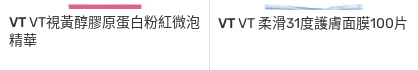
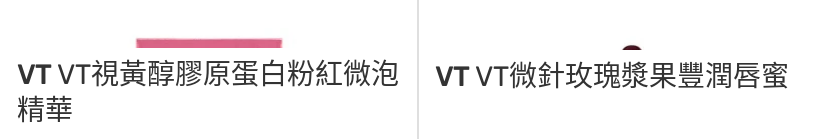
- VT VT 柔滑31度護膚面膜100片
+ VT VT微針玫瑰漿果豐潤唇蜜
